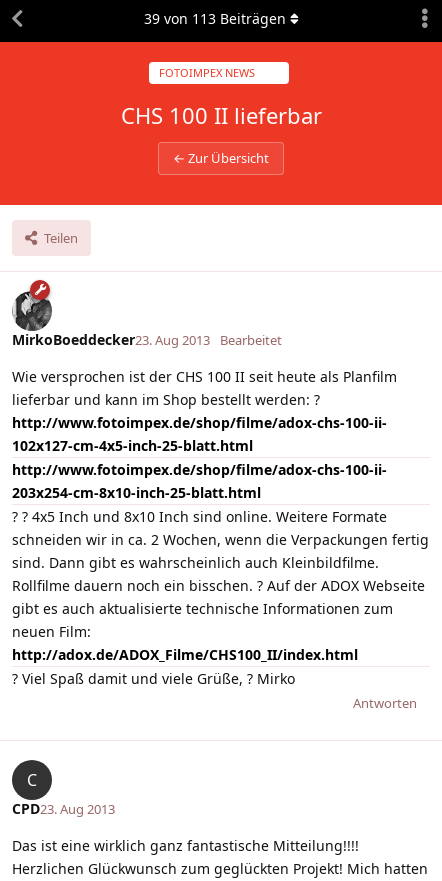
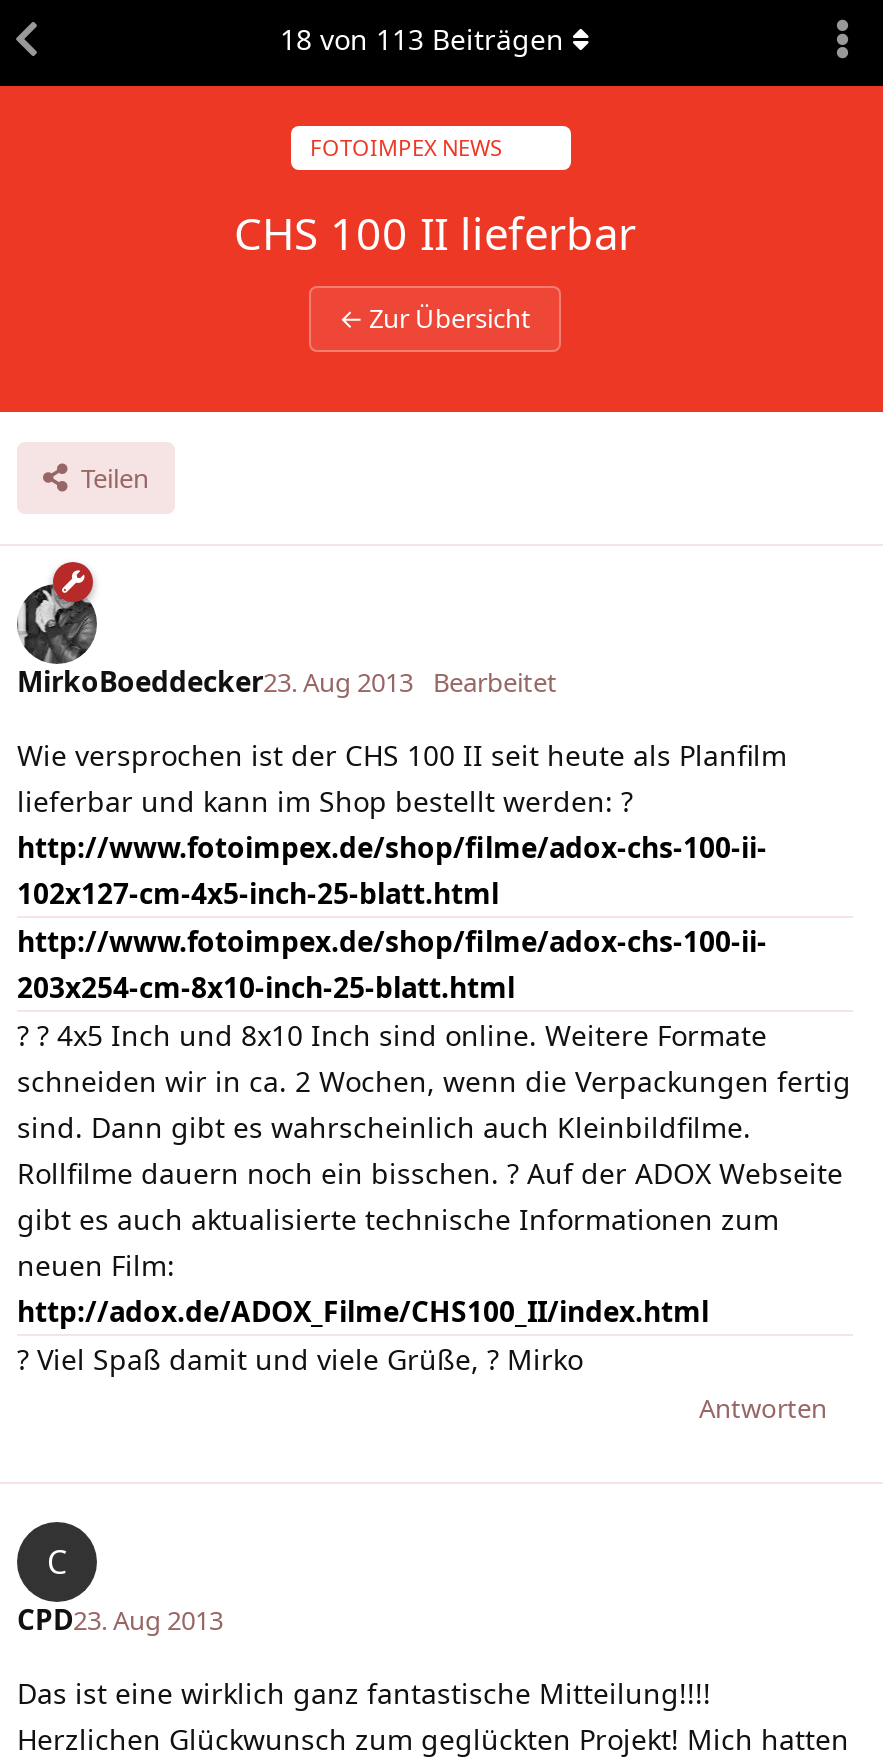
- 39 von 113 Beiträgen
+ 18 von 113 Beiträgen
